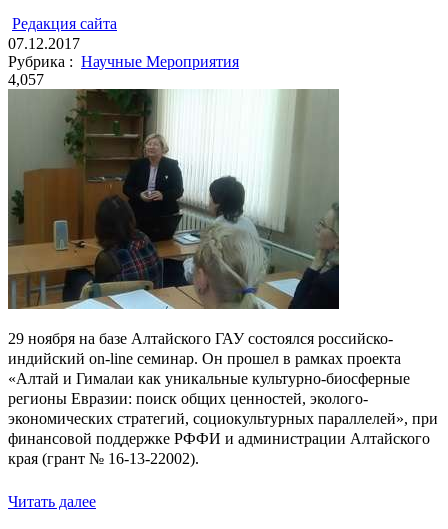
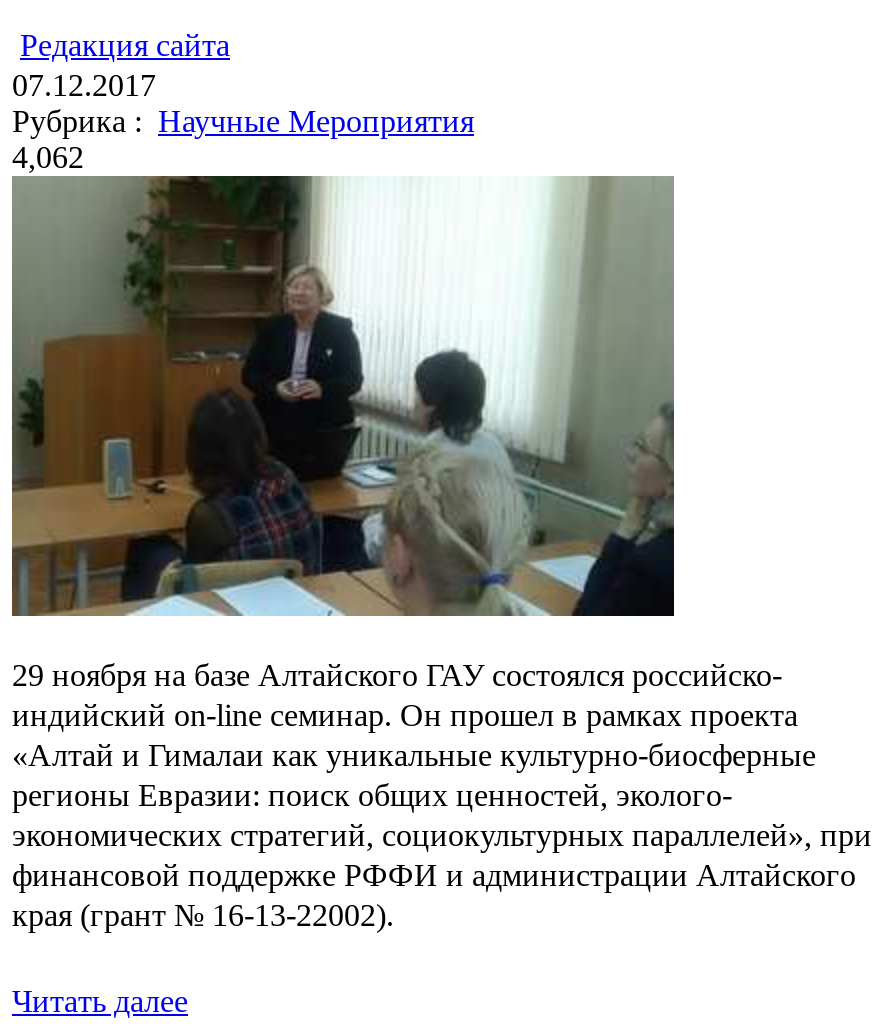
- 4,057
+ 4,062
